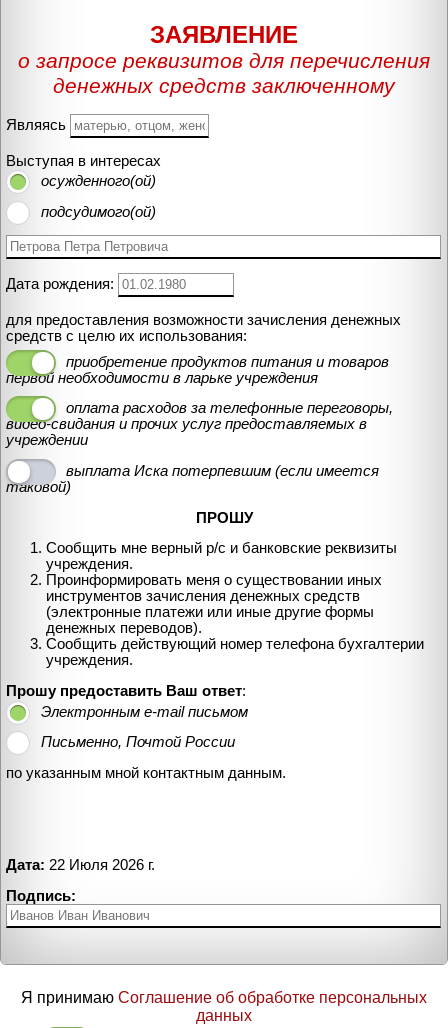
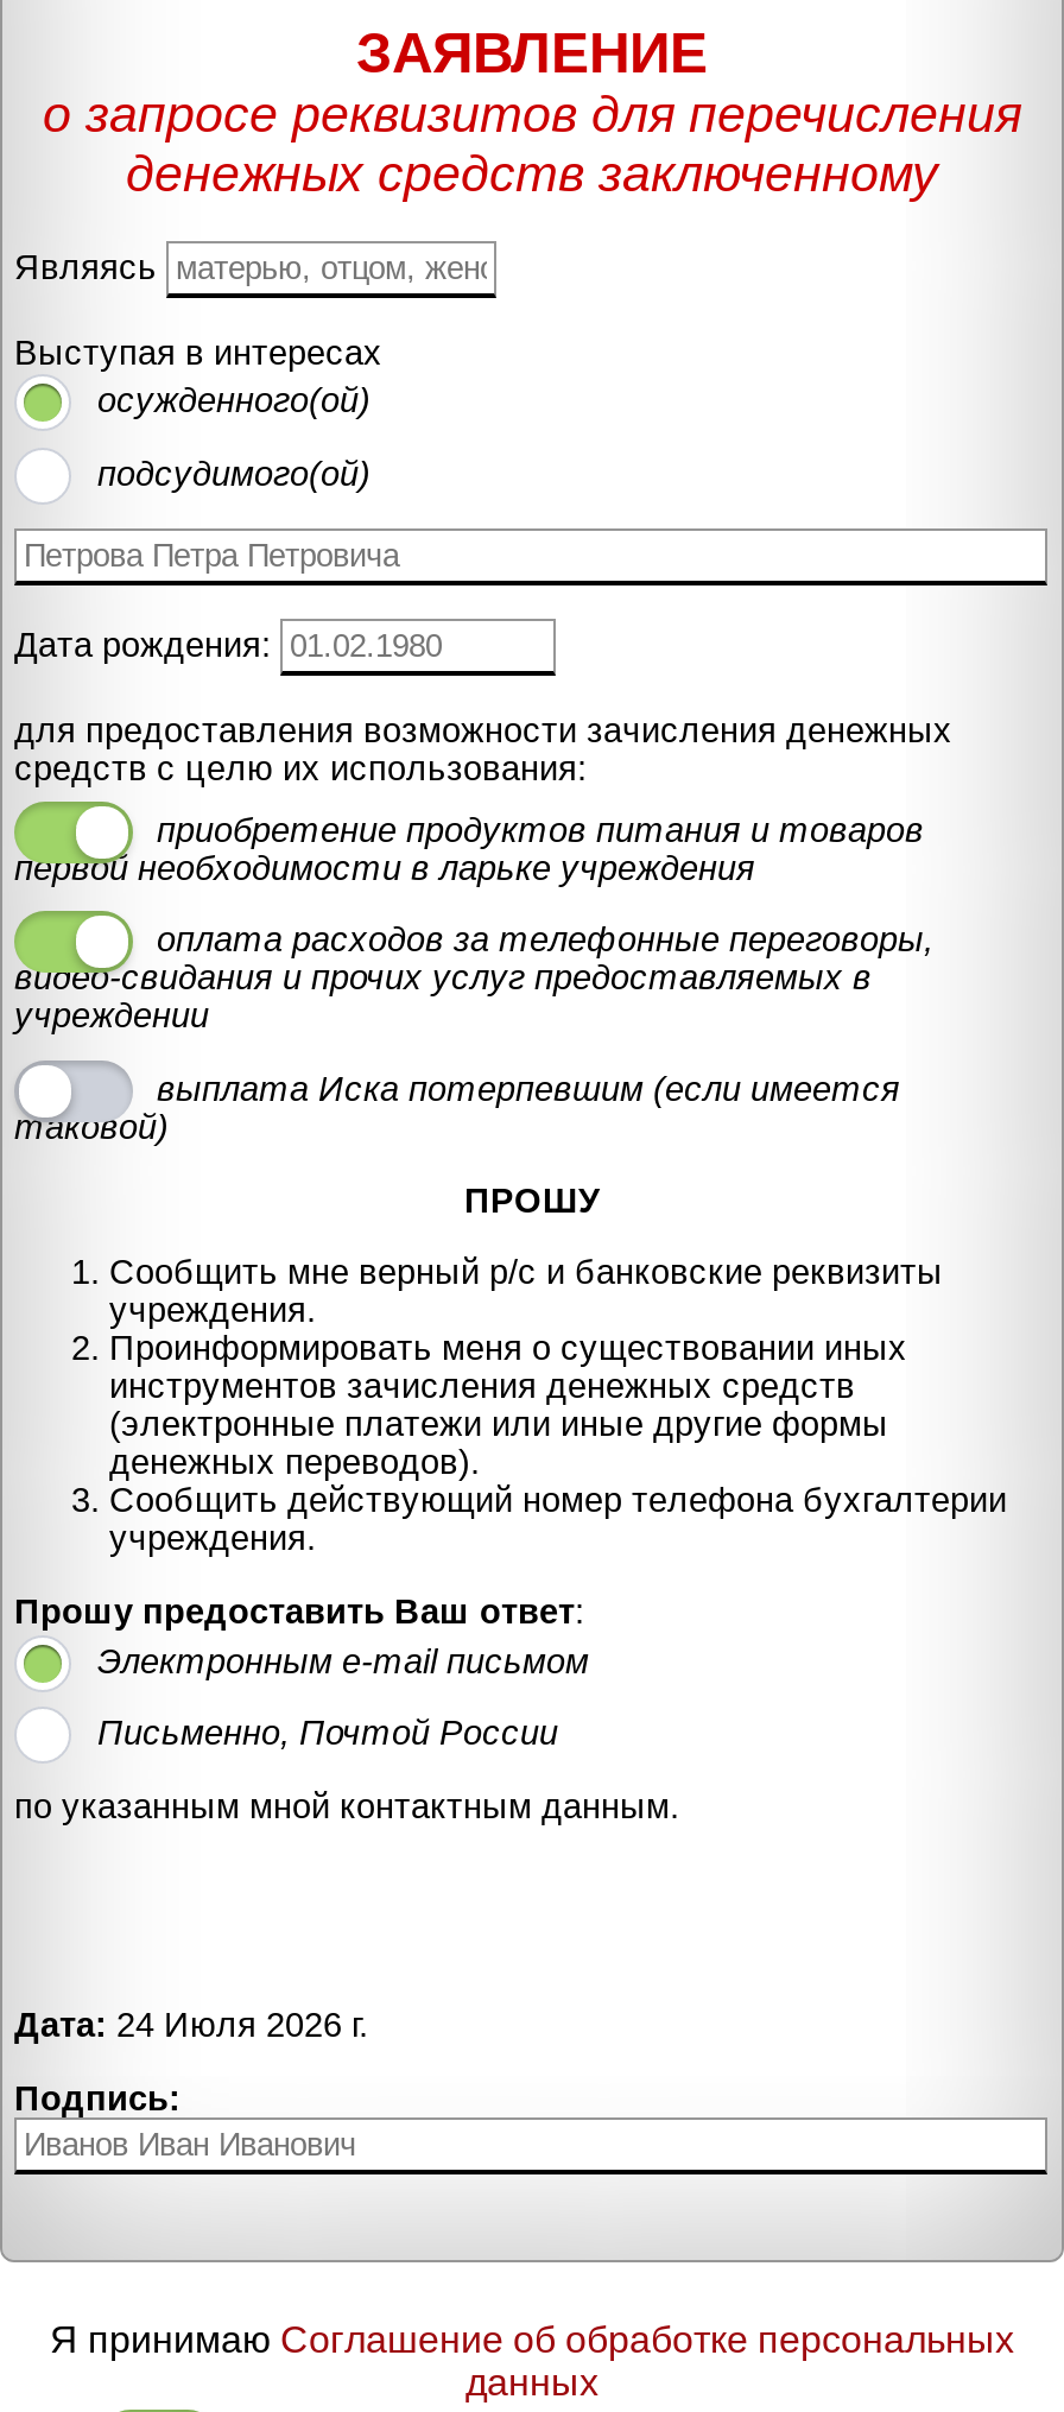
- Дата: 22 Июля 2026 г.
+ Дата: 24 Июля 2026 г.
